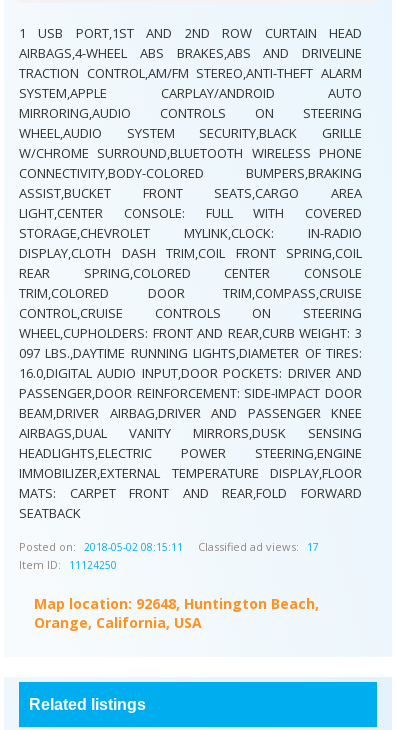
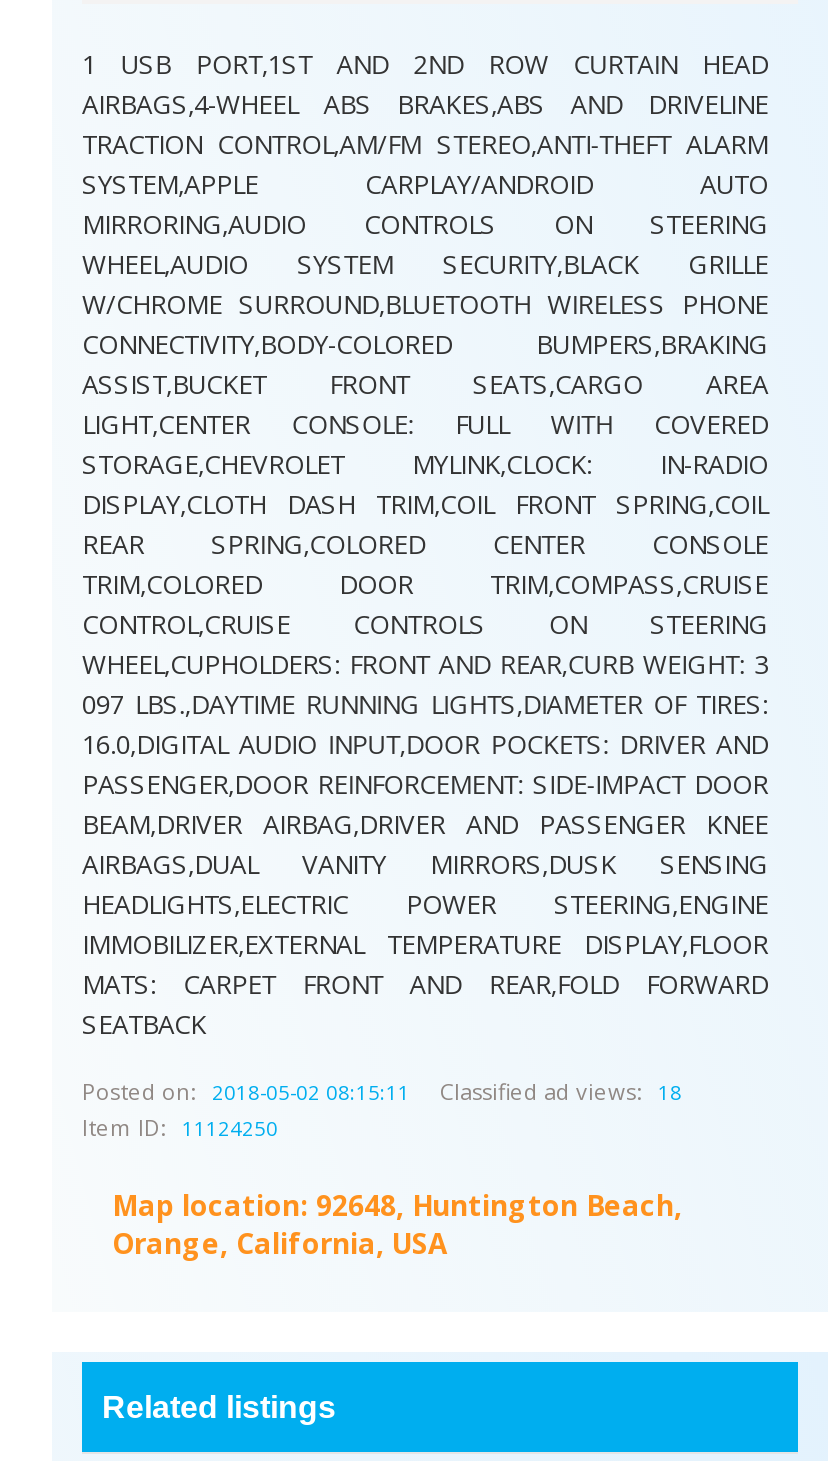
- Classified ad views: 17
+ Classified ad views: 18
